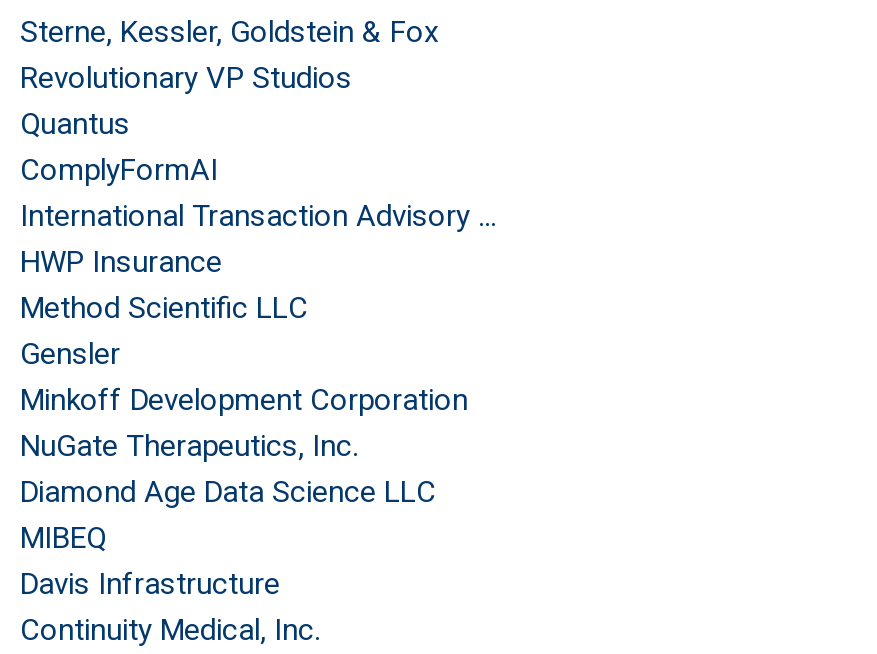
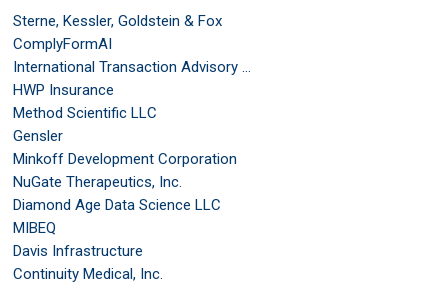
- Revolutionary VP Studios
- Quantus
